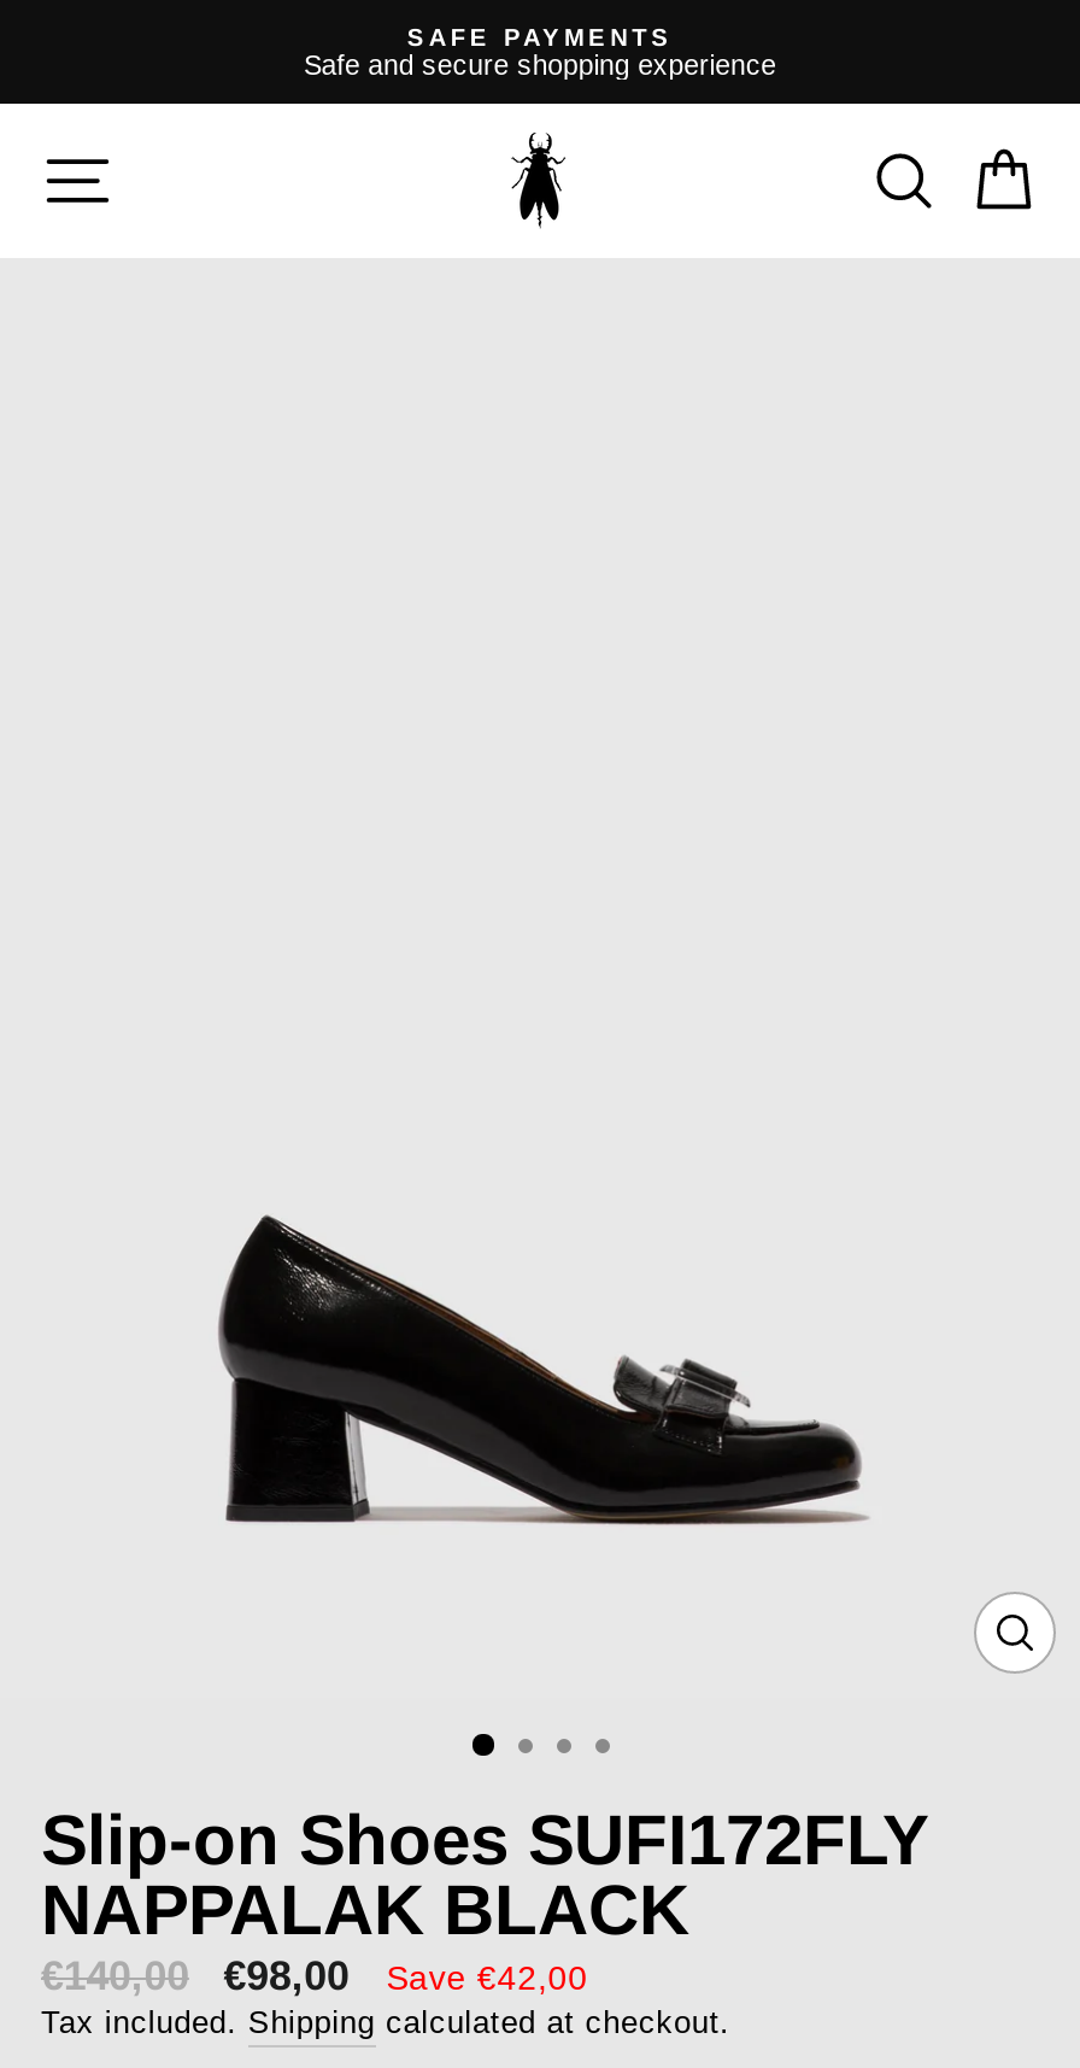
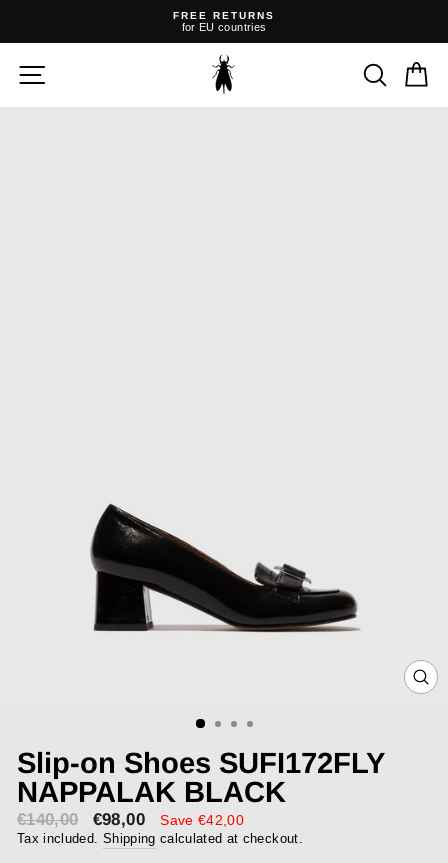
- SAFE PAYMENTS
- Safe and secure shopping experience
+ FREE RETURNS
+ for EU countries
